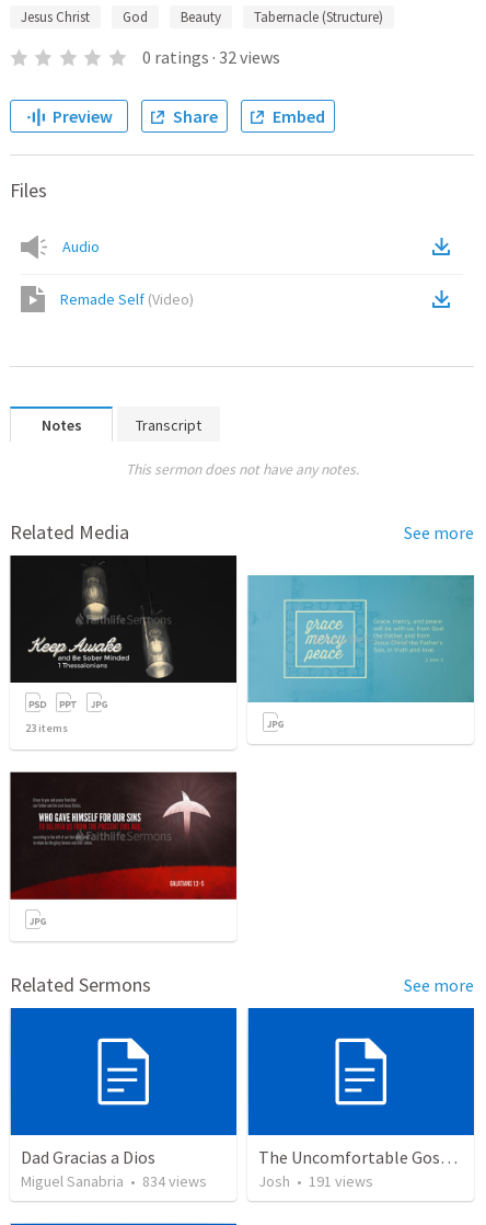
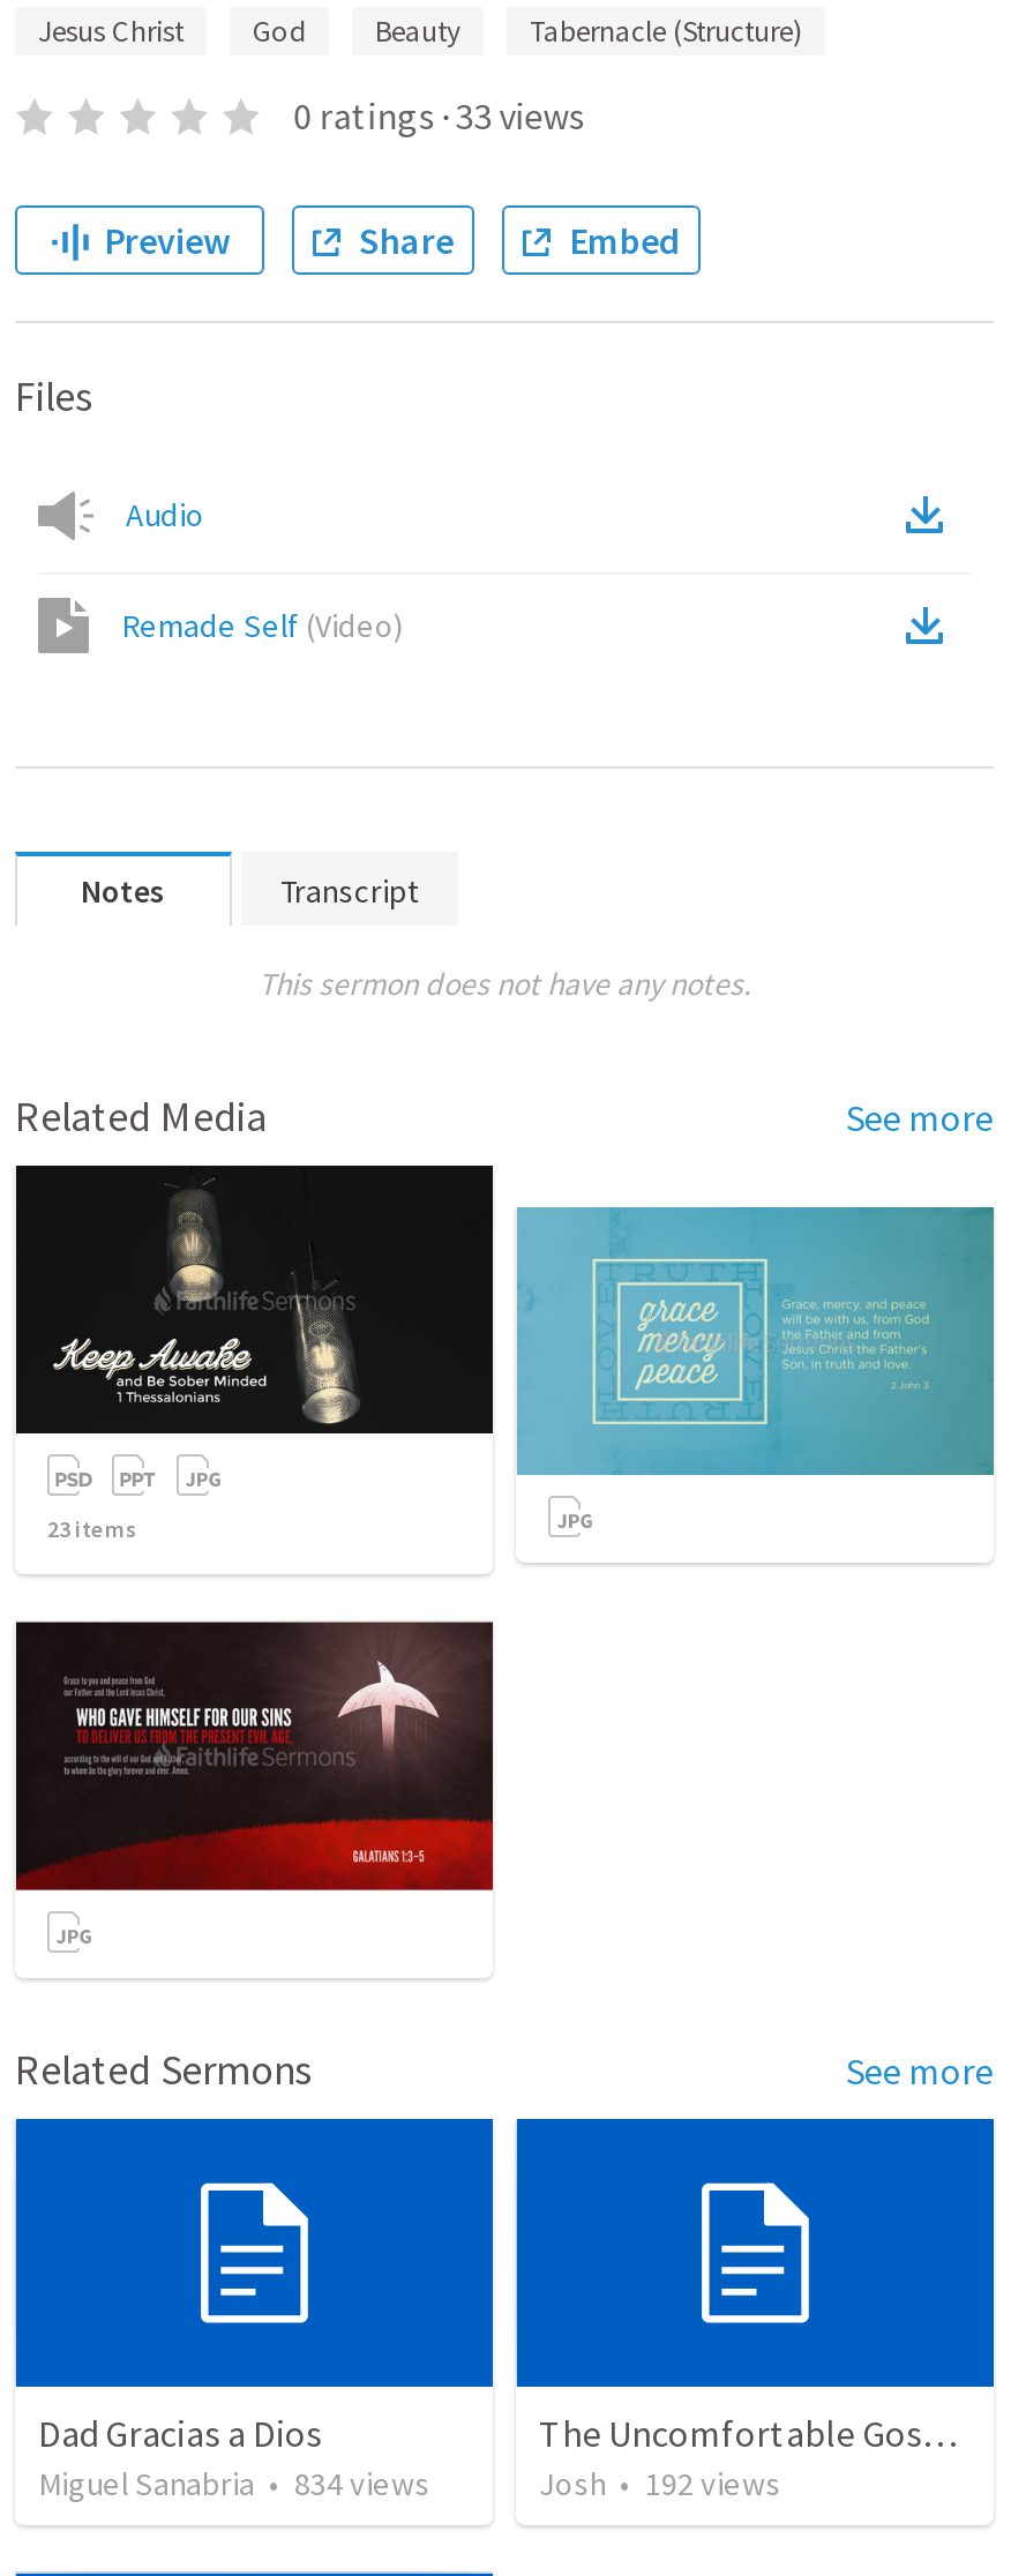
- 0 ratings · 32 views
+ 0 ratings · 33 views

- Josh • 191 views
+ Josh • 192 views
